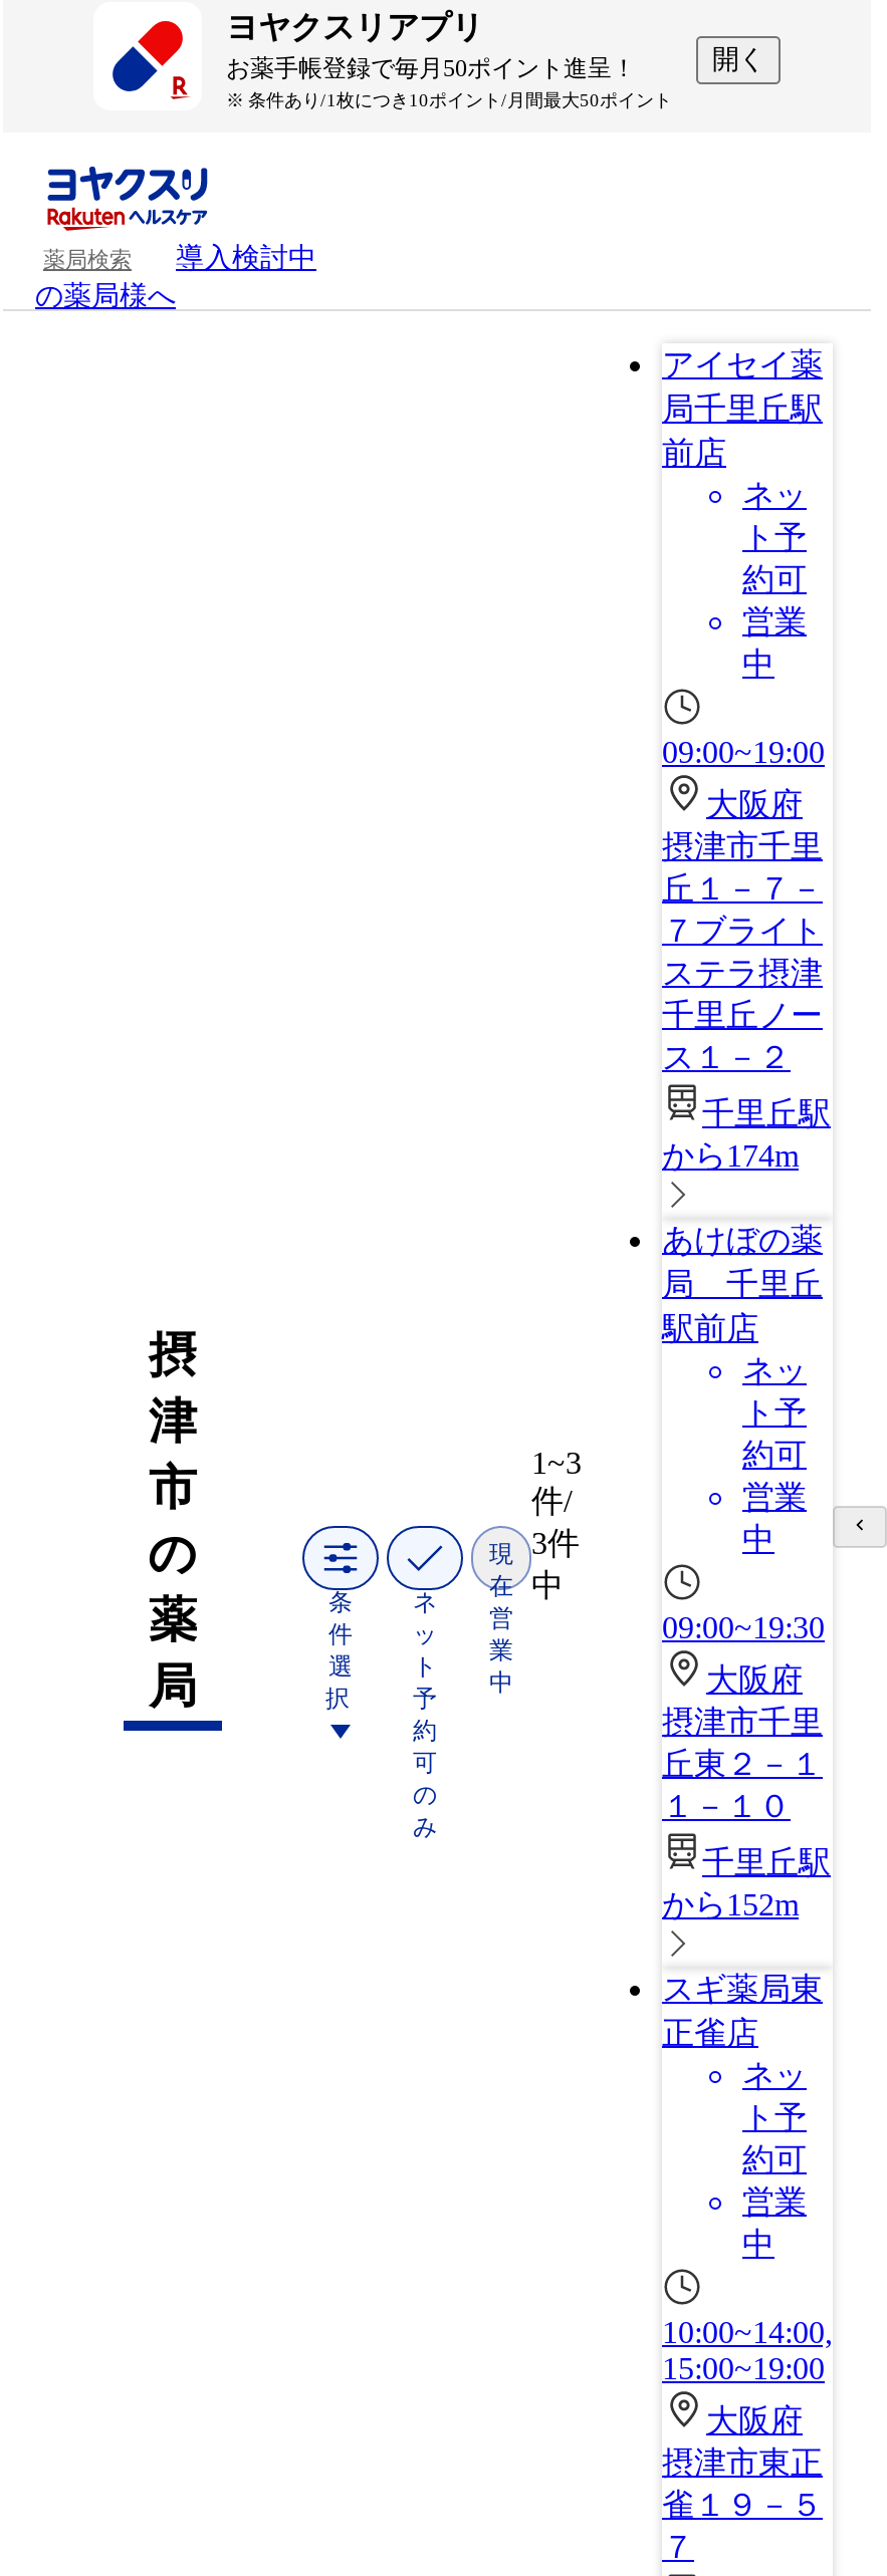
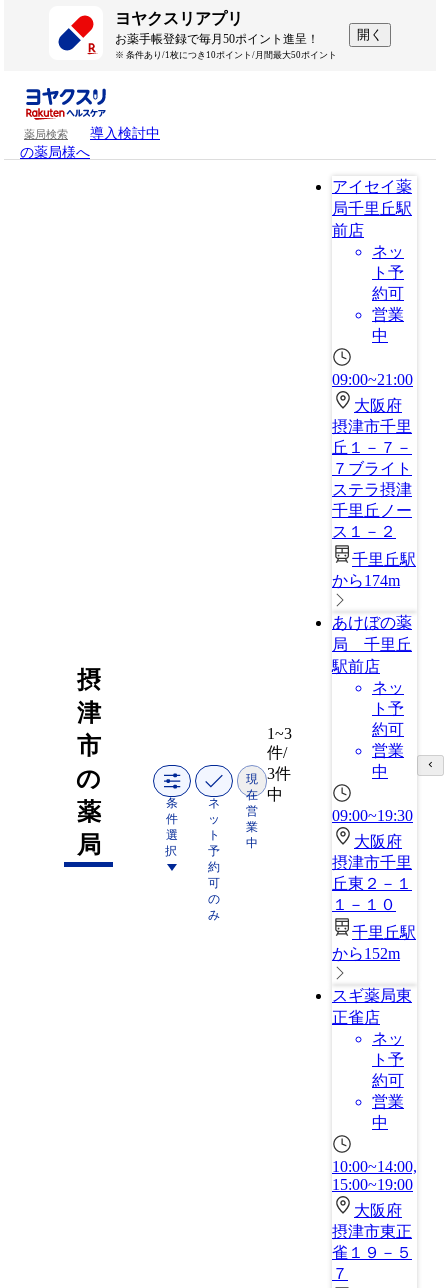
- 09:00~19:00
+ 09:00~21:00
